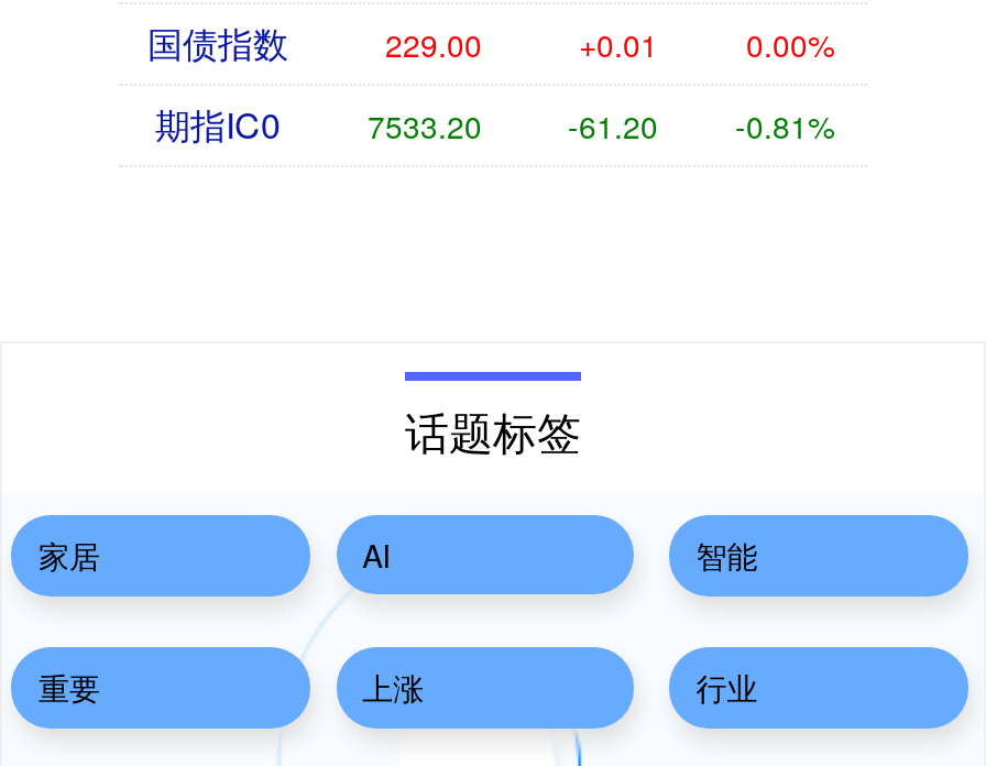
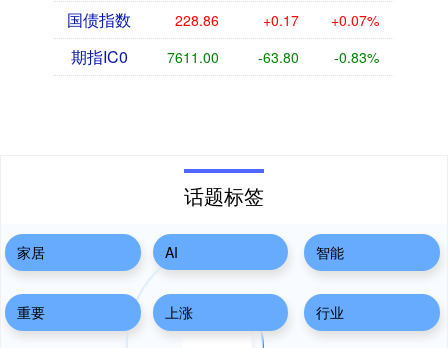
- 229.00
+ 228.86

- +0.01
+ +0.17

- 0.00%
+ +0.07%

- 7533.20
+ 7611.00

- -61.20
+ -63.80

- -0.81%
+ -0.83%
